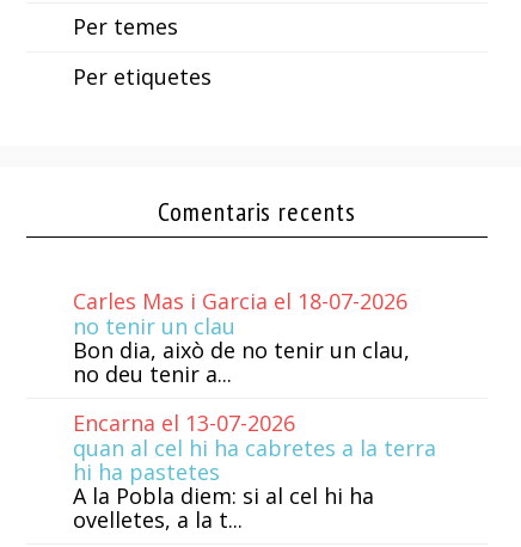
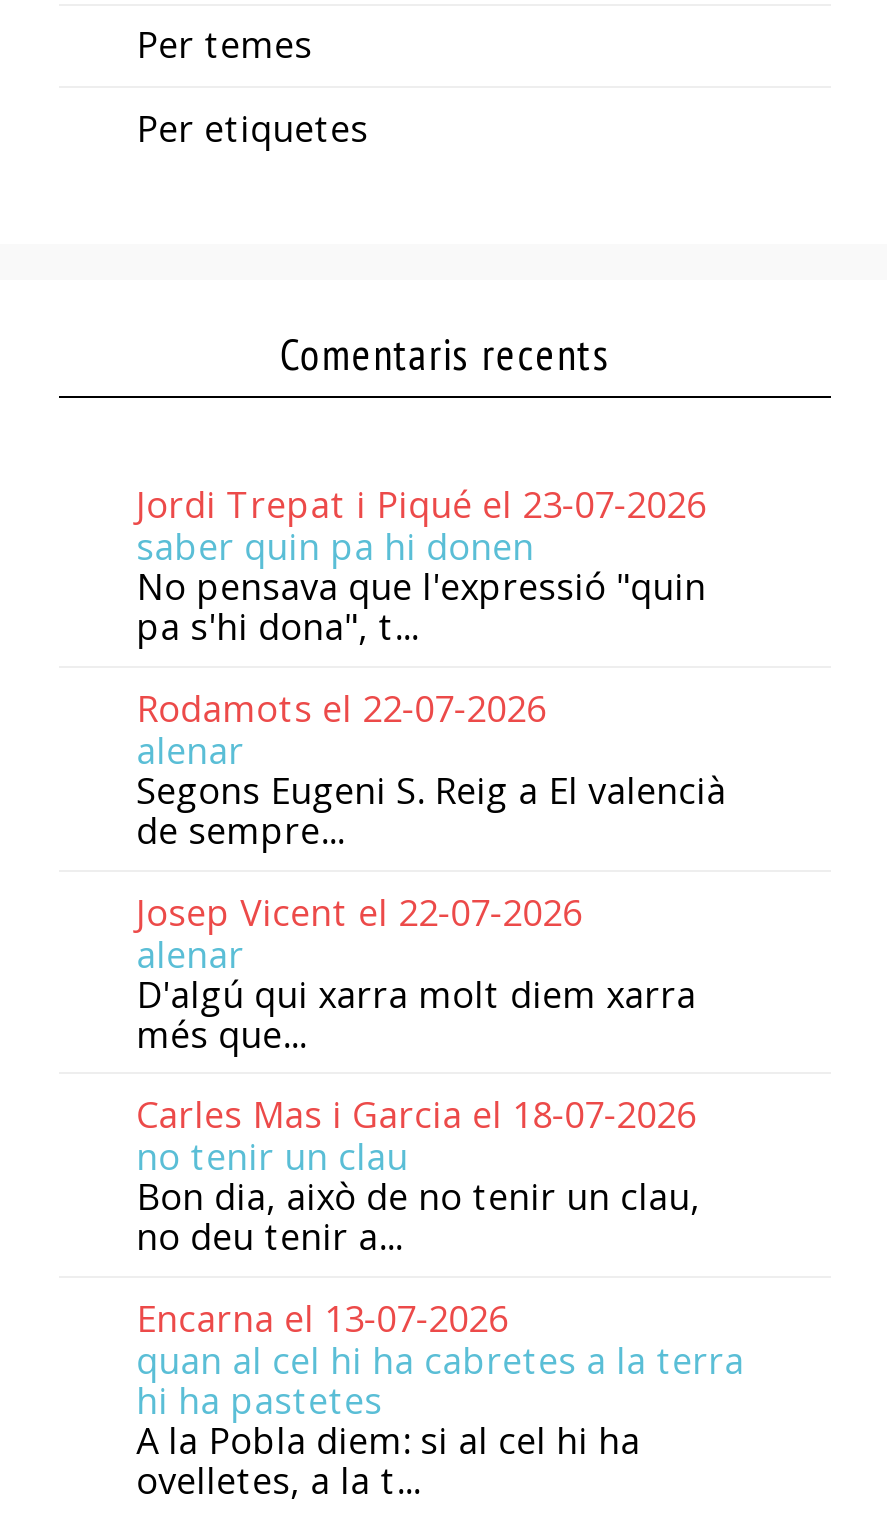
+ Jordi Trepat i Piqué el 23-07-2026
+ saber quin pa hi donen
+ No pensava que l'expressió "quin
+ pa s'hi dona", t...
+ Rodamots el 22-07-2026
+ alenar
+ Segons Eugeni S. Reig a El valencià
+ de sempre...
+ Josep Vicent el 22-07-2026
+ alenar
+ D'algú qui xarra molt diem xarra
+ més que...
